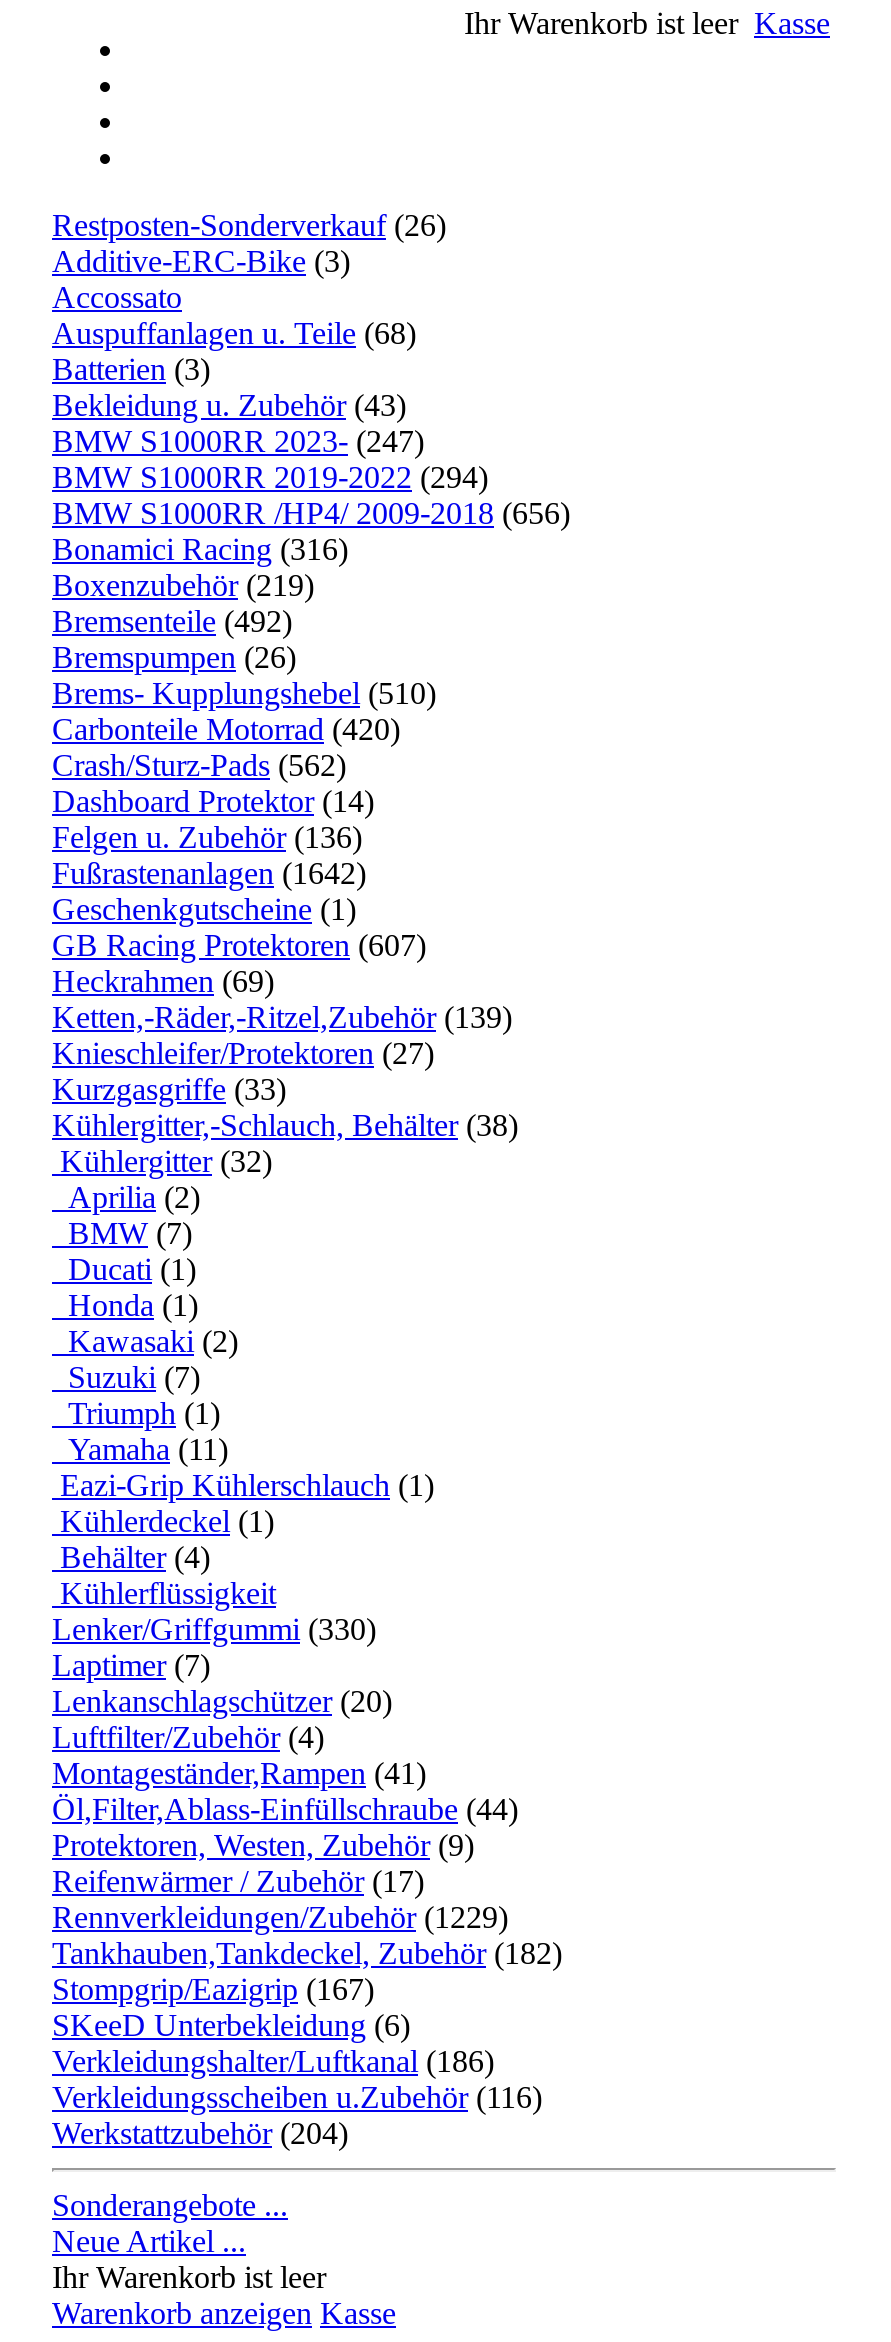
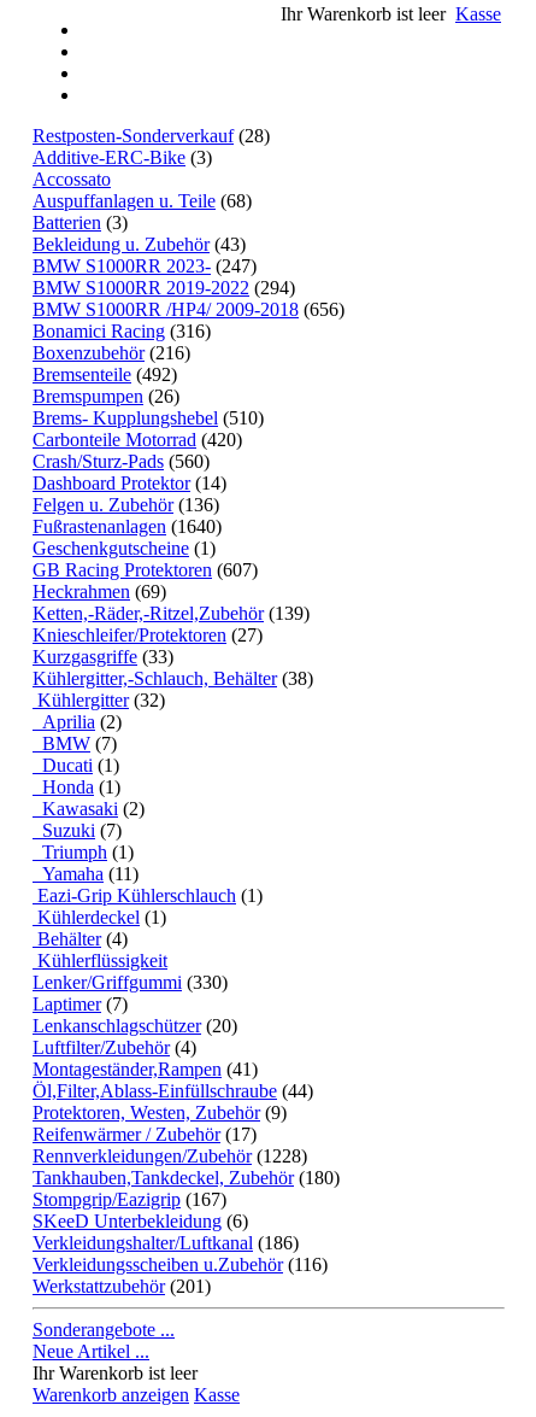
- Restposten-Sonderverkauf (26)
+ Restposten-Sonderverkauf (28)

- Boxenzubehör (219)
+ Boxenzubehör (216)

- Crash/Sturz-Pads (562)
+ Crash/Sturz-Pads (560)

- Fußrastenanlagen (1642)
+ Fußrastenanlagen (1640)

- Rennverkleidungen/Zubehör (1229)
+ Rennverkleidungen/Zubehör (1228)

- Tankhauben,Tankdeckel, Zubehör (182)
+ Tankhauben,Tankdeckel, Zubehör (180)

- Werkstattzubehör (204)
+ Werkstattzubehör (201)
